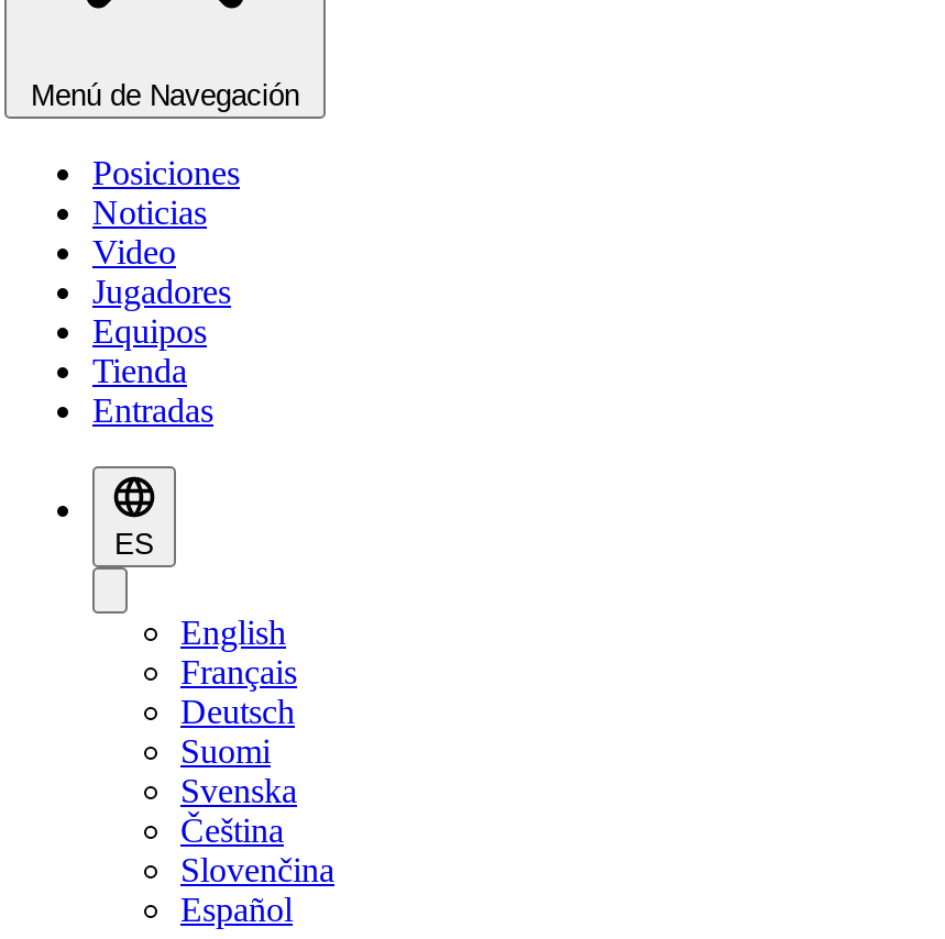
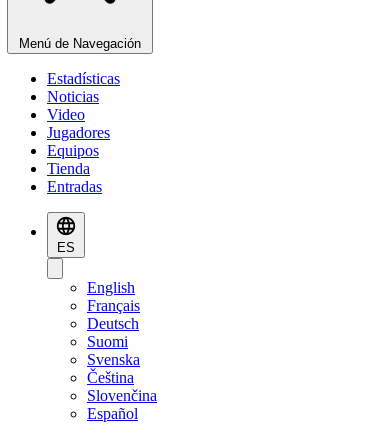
- Posiciones
+ Estadísticas
